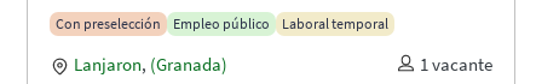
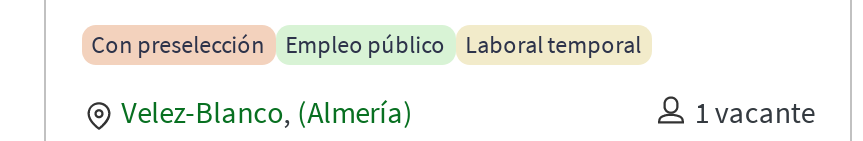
- Lanjaron, (Granada)
+ Velez-Blanco, (Almería)
